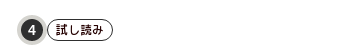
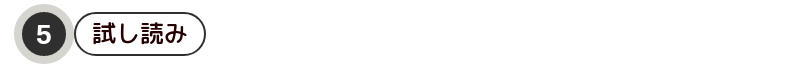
- 4 試し読み
+ 5 試し読み
